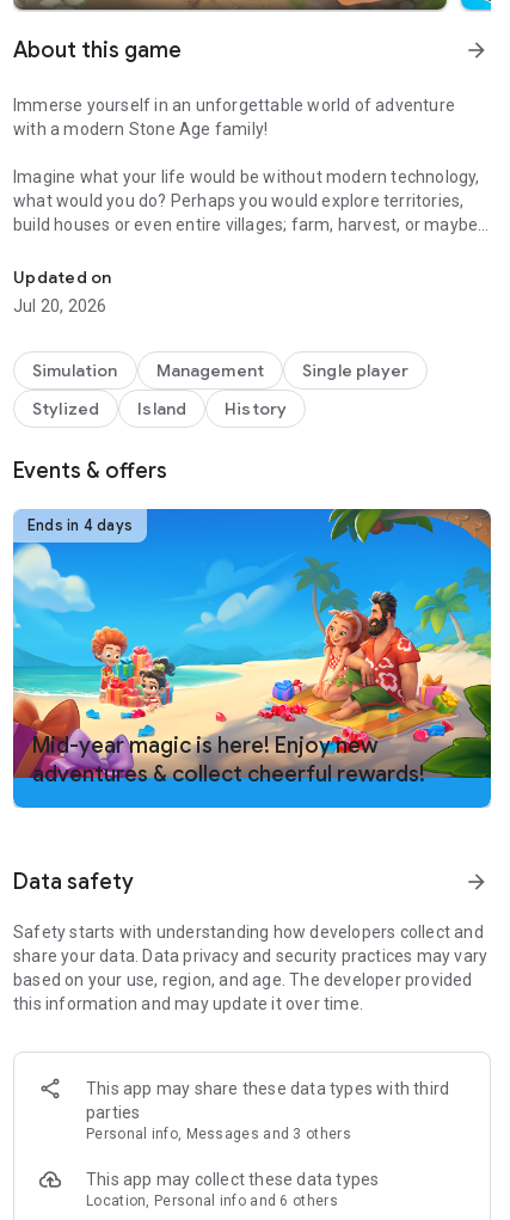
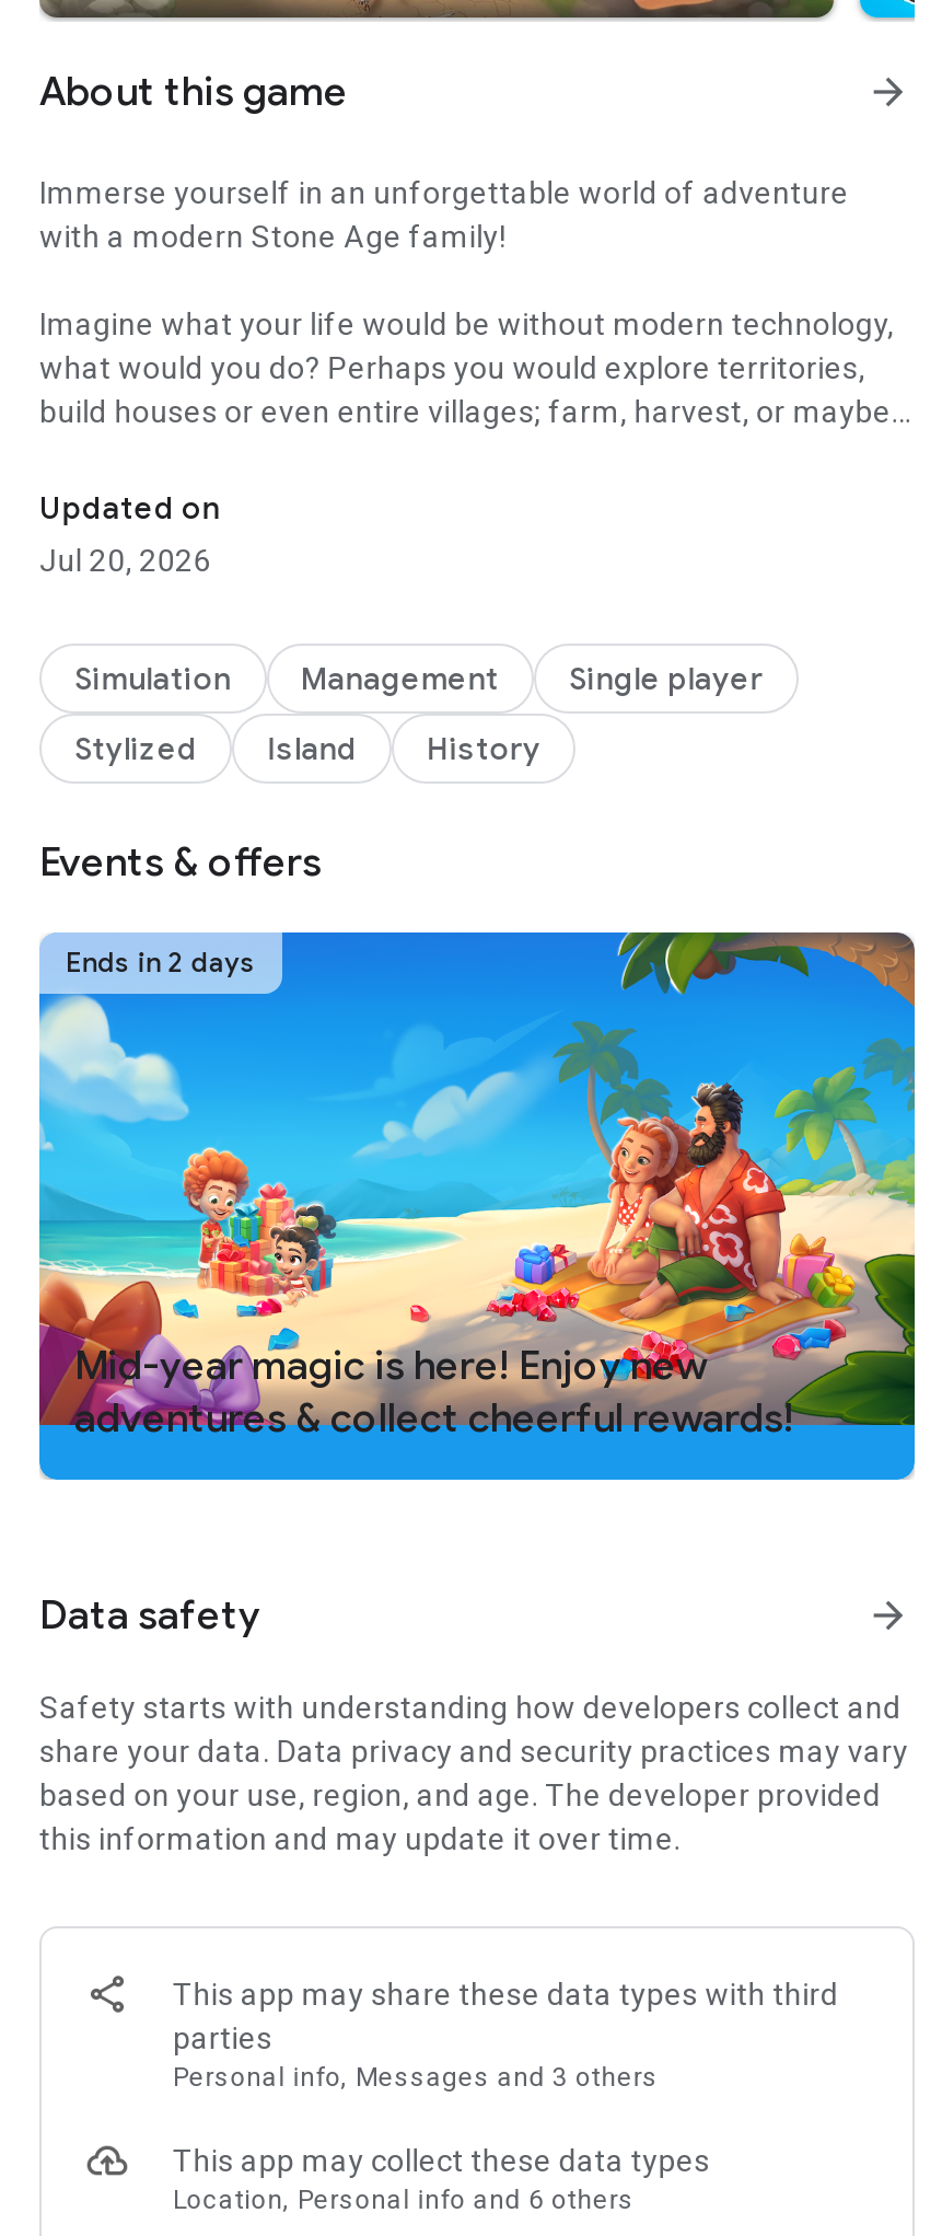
- Ends in 4 days
+ Ends in 2 days
